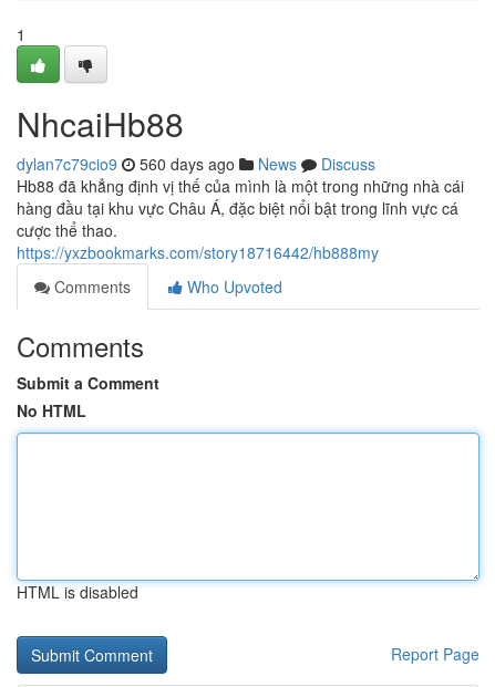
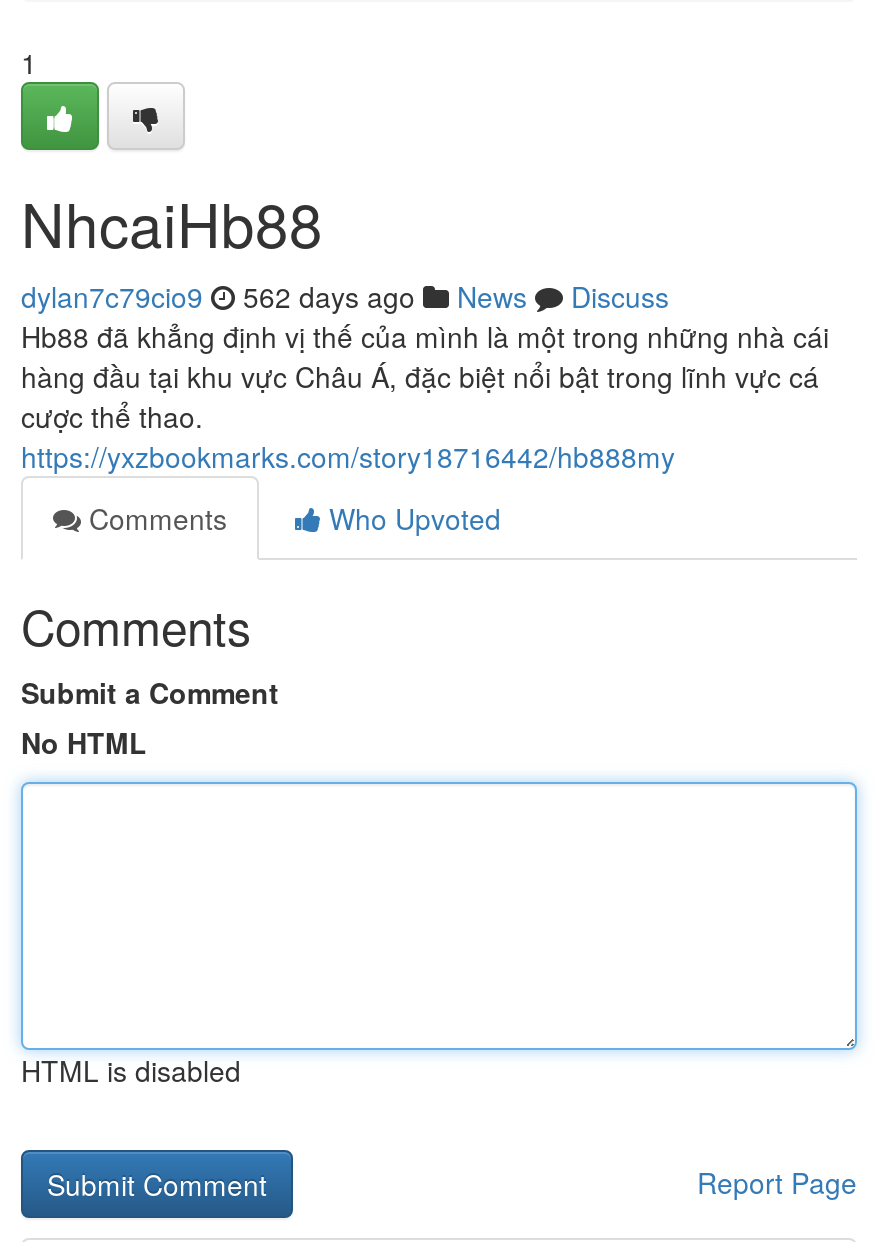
- dylan7c79cio9 560 days ago News Discuss
+ dylan7c79cio9 562 days ago News Discuss
